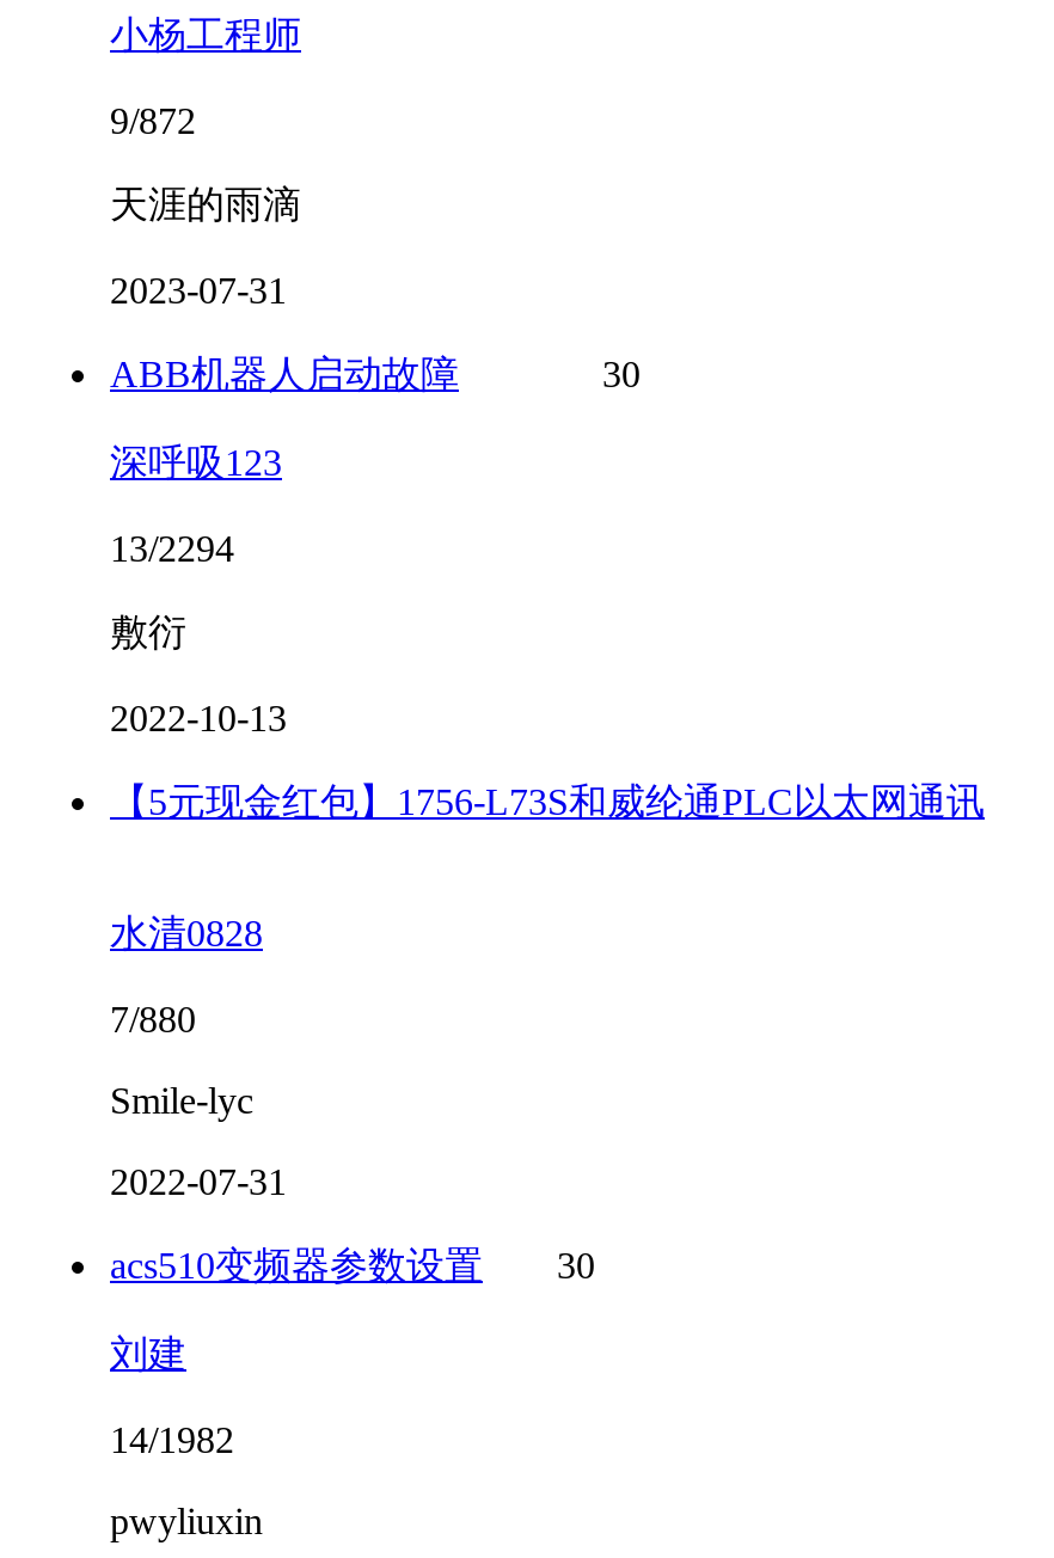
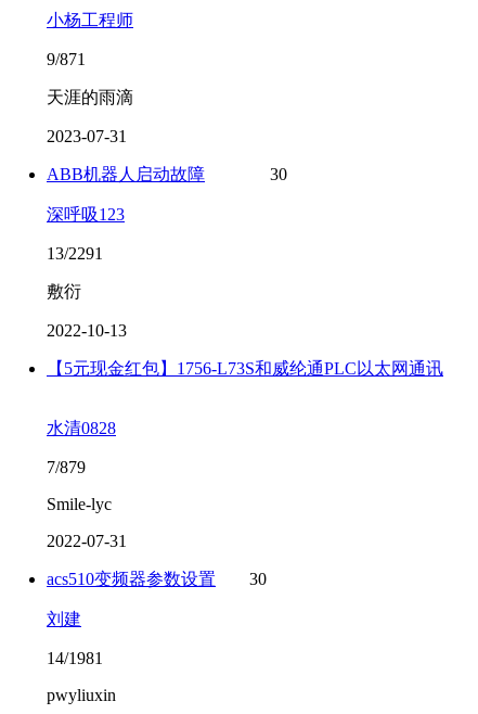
- 9/872
+ 9/871

- 13/2294
+ 13/2291

- 7/880
+ 7/879

- 14/1982
+ 14/1981
